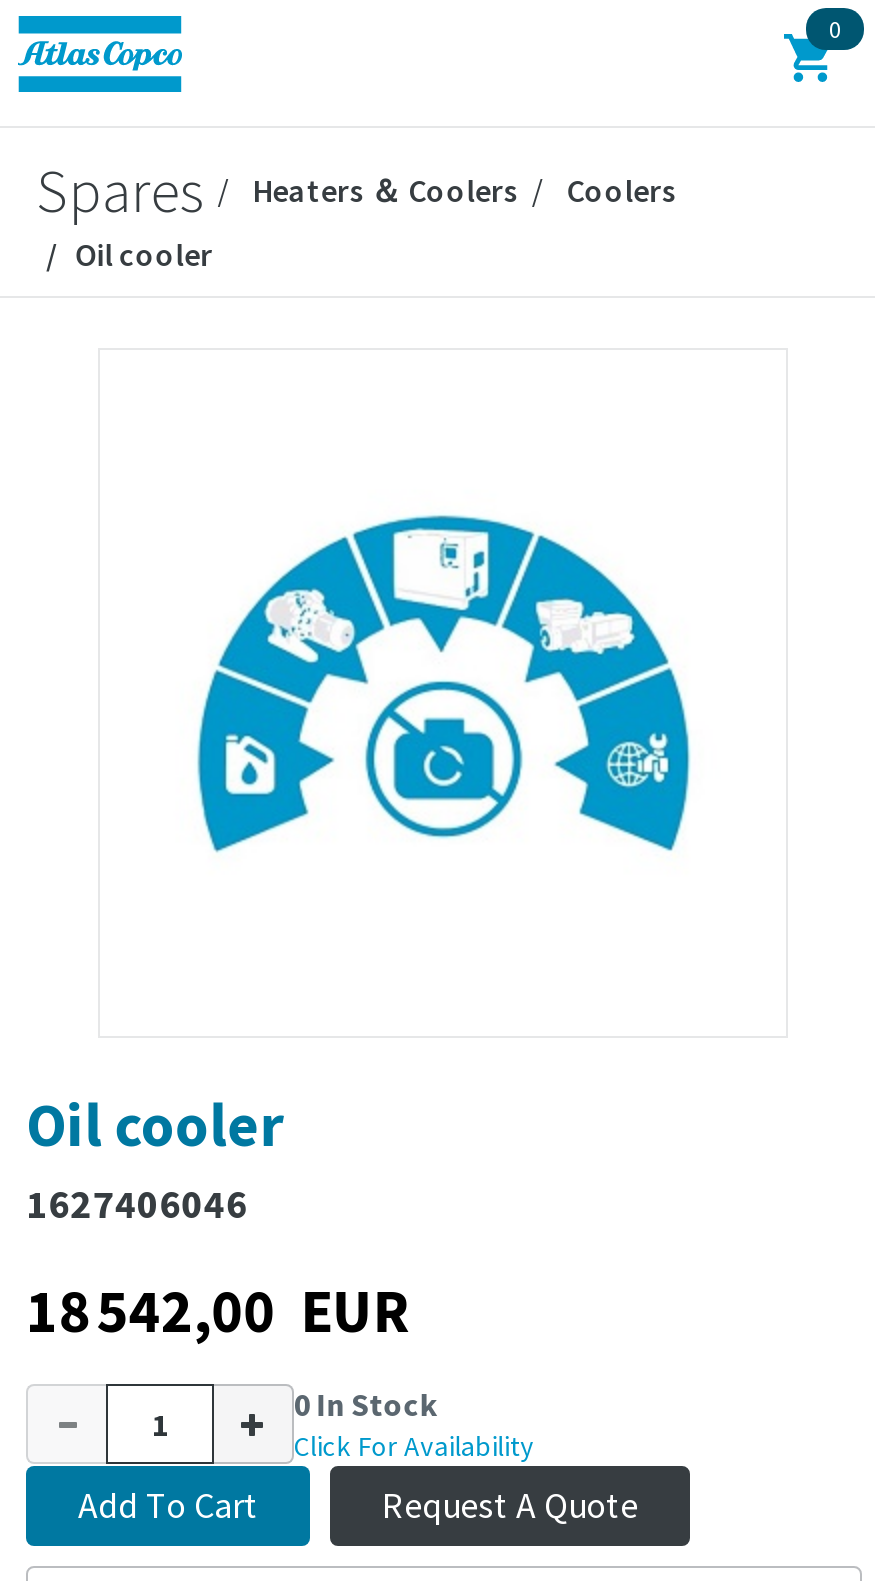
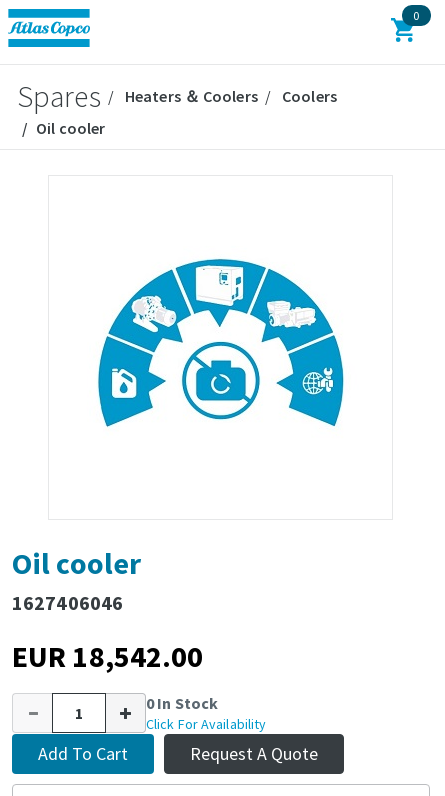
- 18 542,00 EUR
+ EUR 18,542.00
